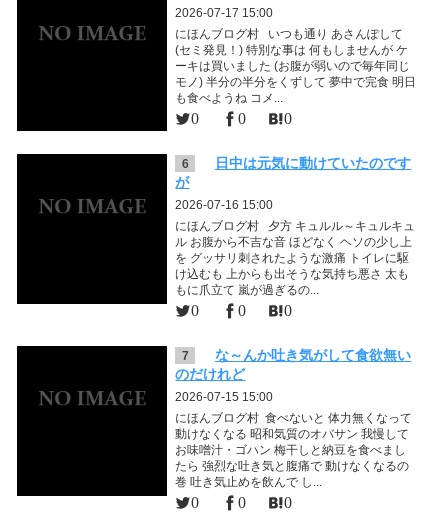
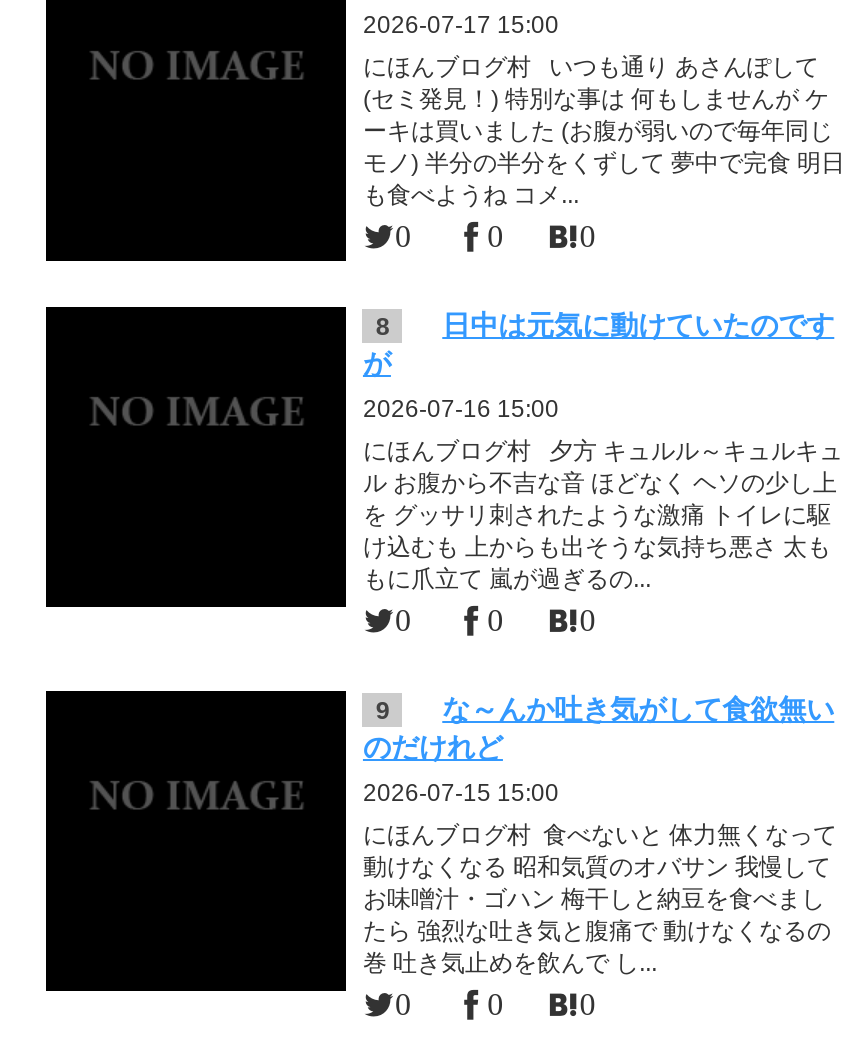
- 6
+ 8

- 7 な～んか吐き気がして食欲無い
+ 9 な～んか吐き気がして食欲無い
